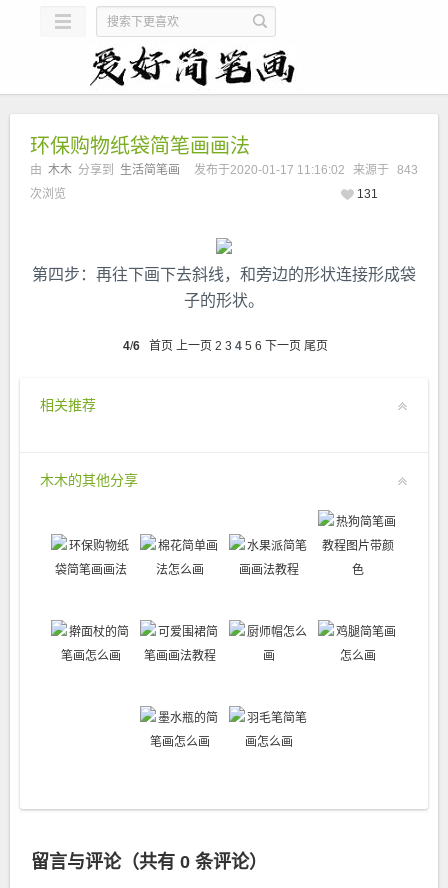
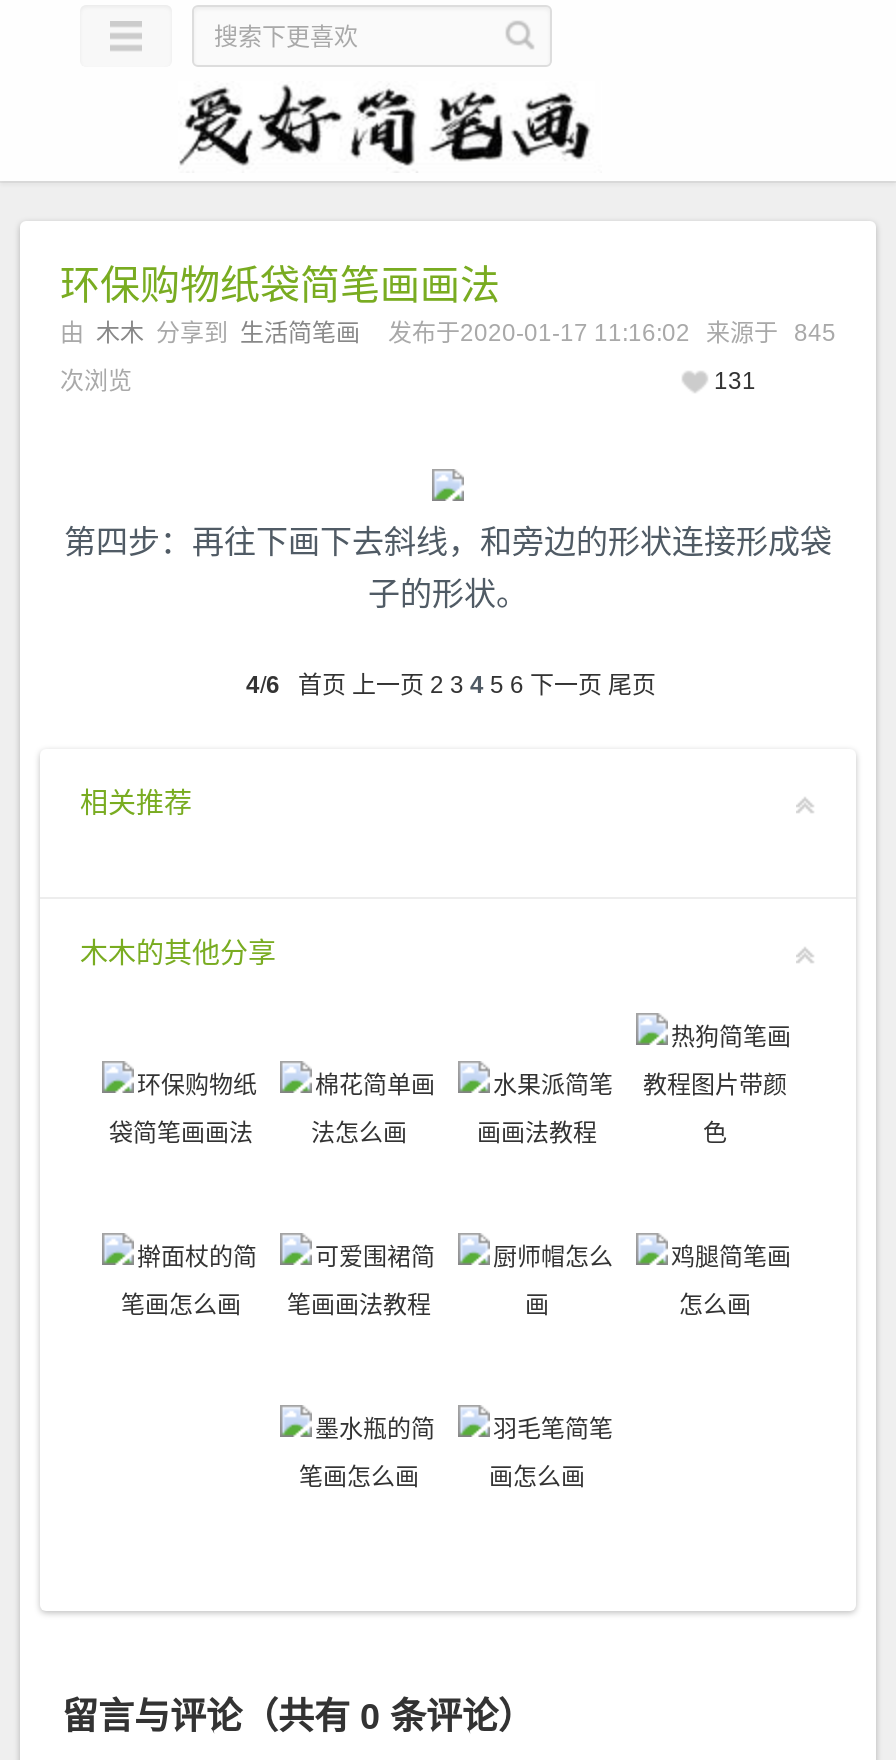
- 发布于2020-01-17 11:16:02 来源于 843
+ 发布于2020-01-17 11:16:02 来源于 845
